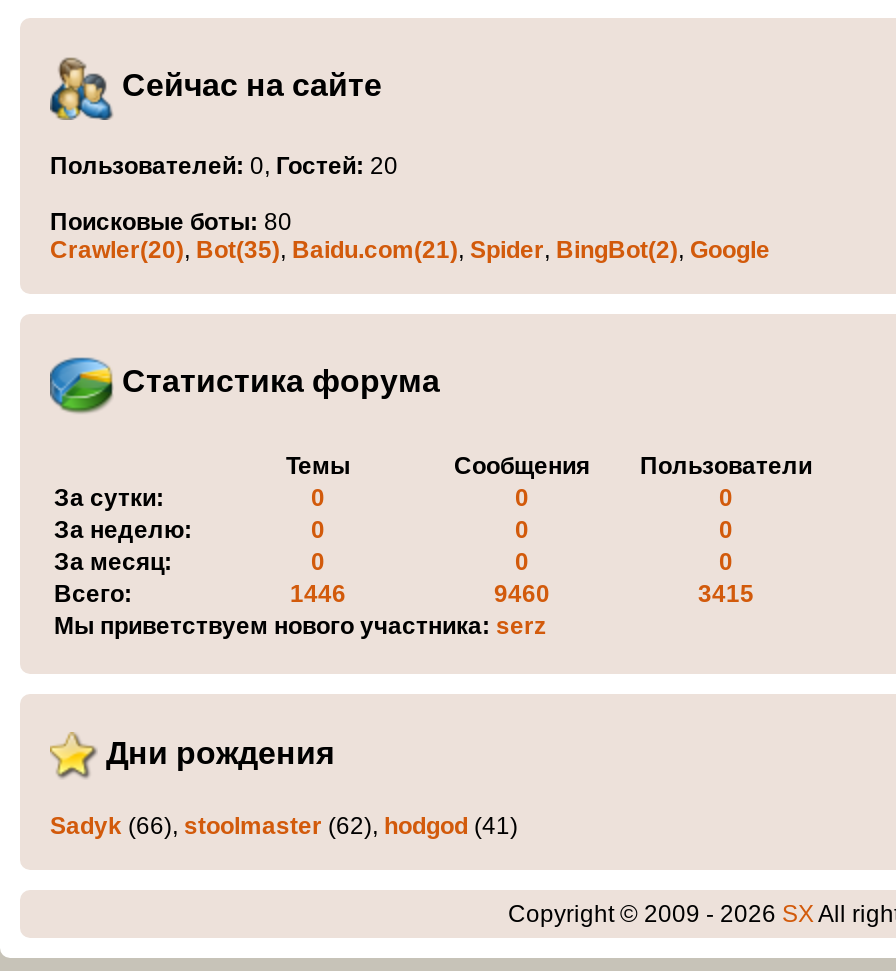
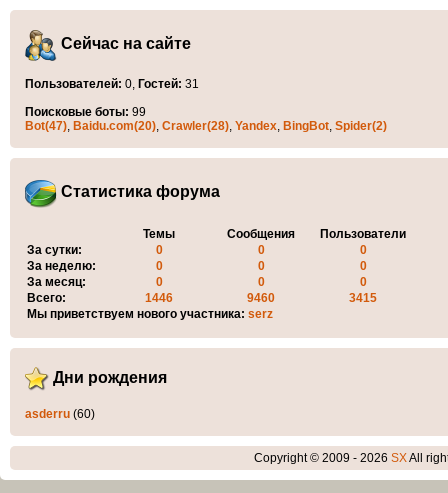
- Пользователей: 0, Гостей: 20
+ Пользователей: 0, Гостей: 31

- Поисковые боты: 80
- Crawler(20), Bot(35), Baidu.com(21), Spider, BingBot(2), Google
+ Поисковые боты: 99
+ Bot(47), Baidu.com(20), Crawler(28), Yandex, BingBot, Spider(2)

- Sadyk (66), stoolmaster (62), hodgod (41)
+ asderru (60)
